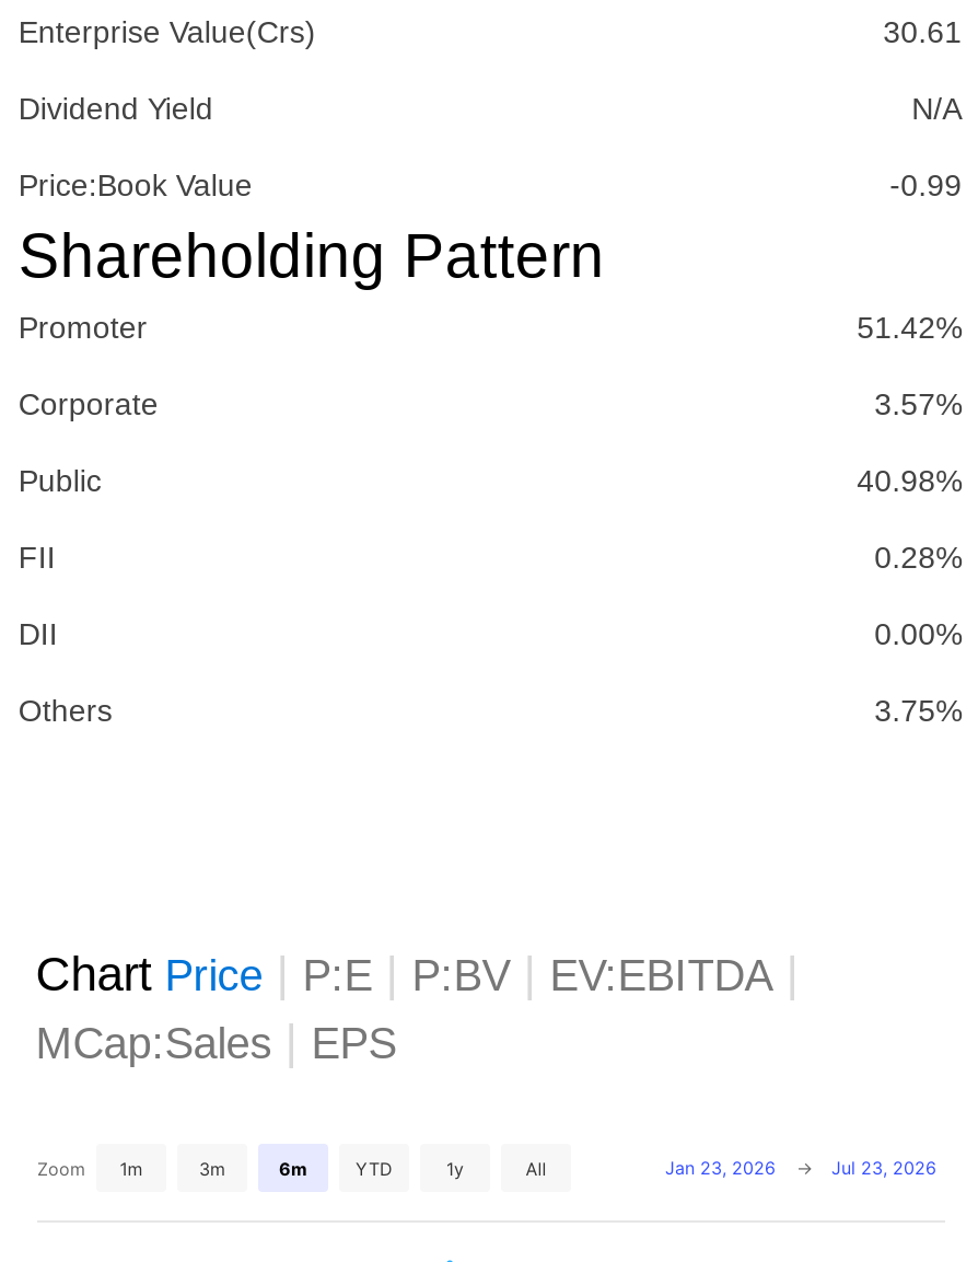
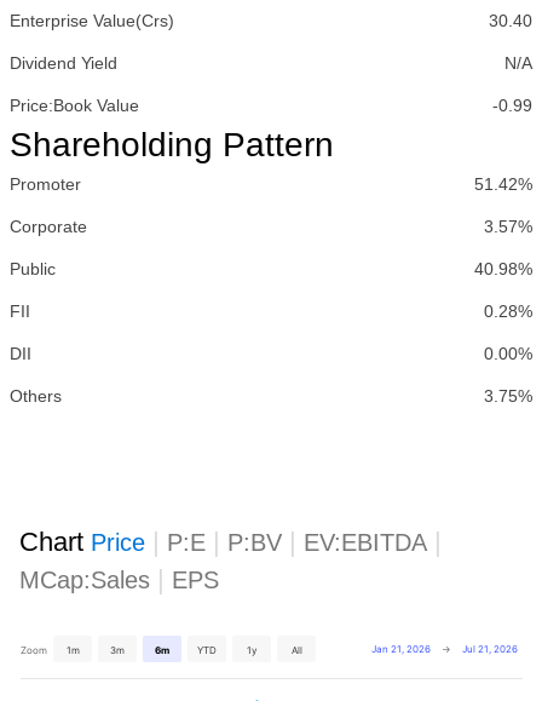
- 30.61
+ 30.40

- Jan 23, 2026
+ Jan 21, 2026

- Jul 23, 2026
+ Jul 21, 2026
